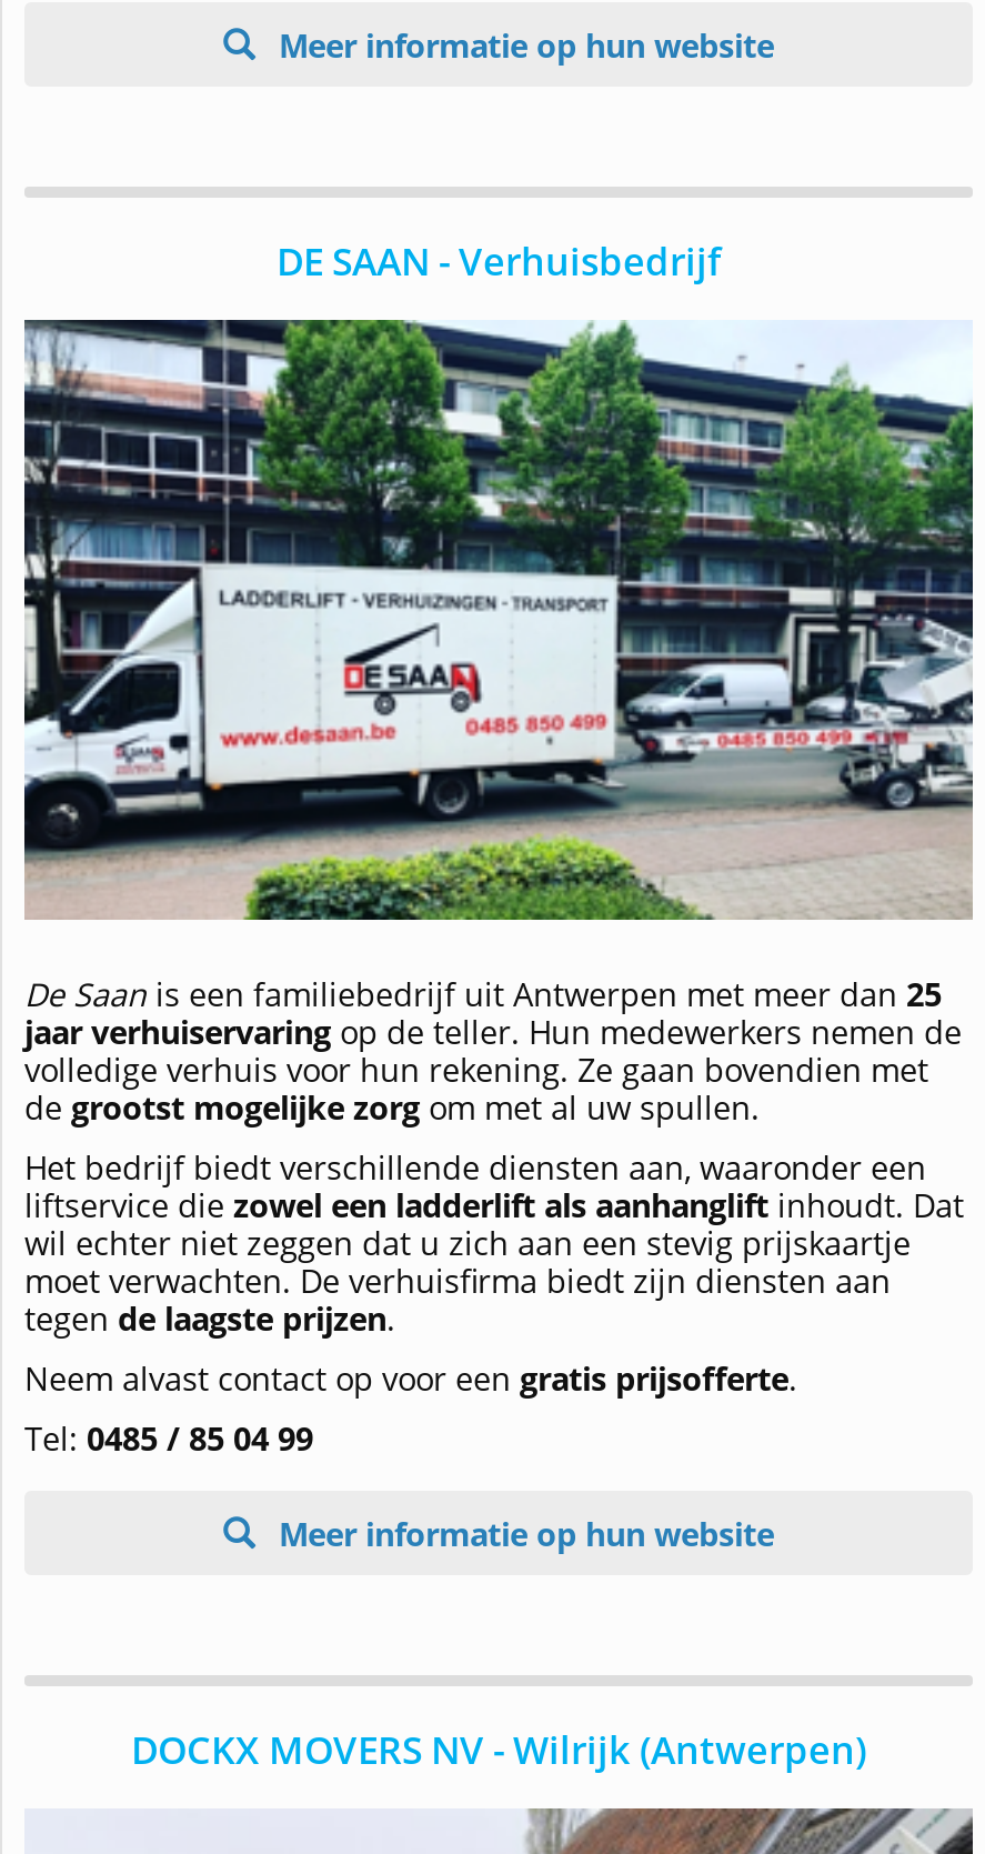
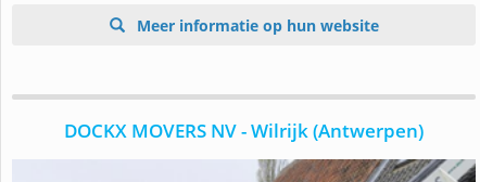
- DE SAAN - Verhuisbedrijf

- [image]
- De Saan is een familiebedrijf uit Antwerpen met meer dan 25
- jaar verhuiservaring op de teller. Hun medewerkers nemen de
- volledige verhuis voor hun rekening. Ze gaan bovendien met
- de grootst mogelijke zorg om met al uw spullen.
- Het bedrijf biedt verschillende diensten aan, waaronder een
- liftservice die zowel een ladderlift als aanhanglift inhoudt. Dat
- wil echter niet zeggen dat u zich aan een stevig prijskaartje
- moet verwachten. De verhuisfirma biedt zijn diensten aan
- tegen de laagste prijzen.
- Neem alvast contact op voor een gratis prijsofferte.
- Tel: 0485 / 85 04 99
- Meer informatie op hun website
